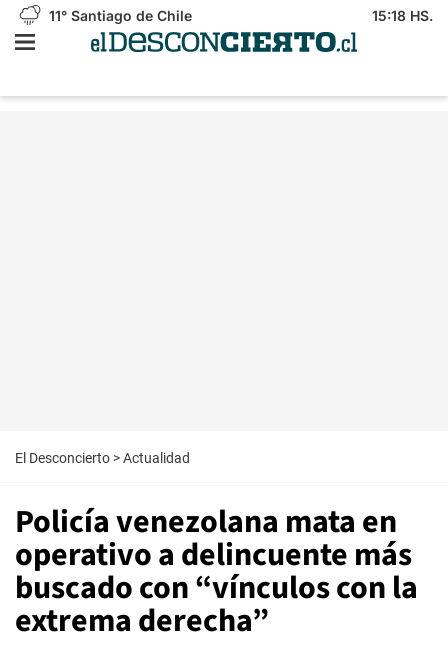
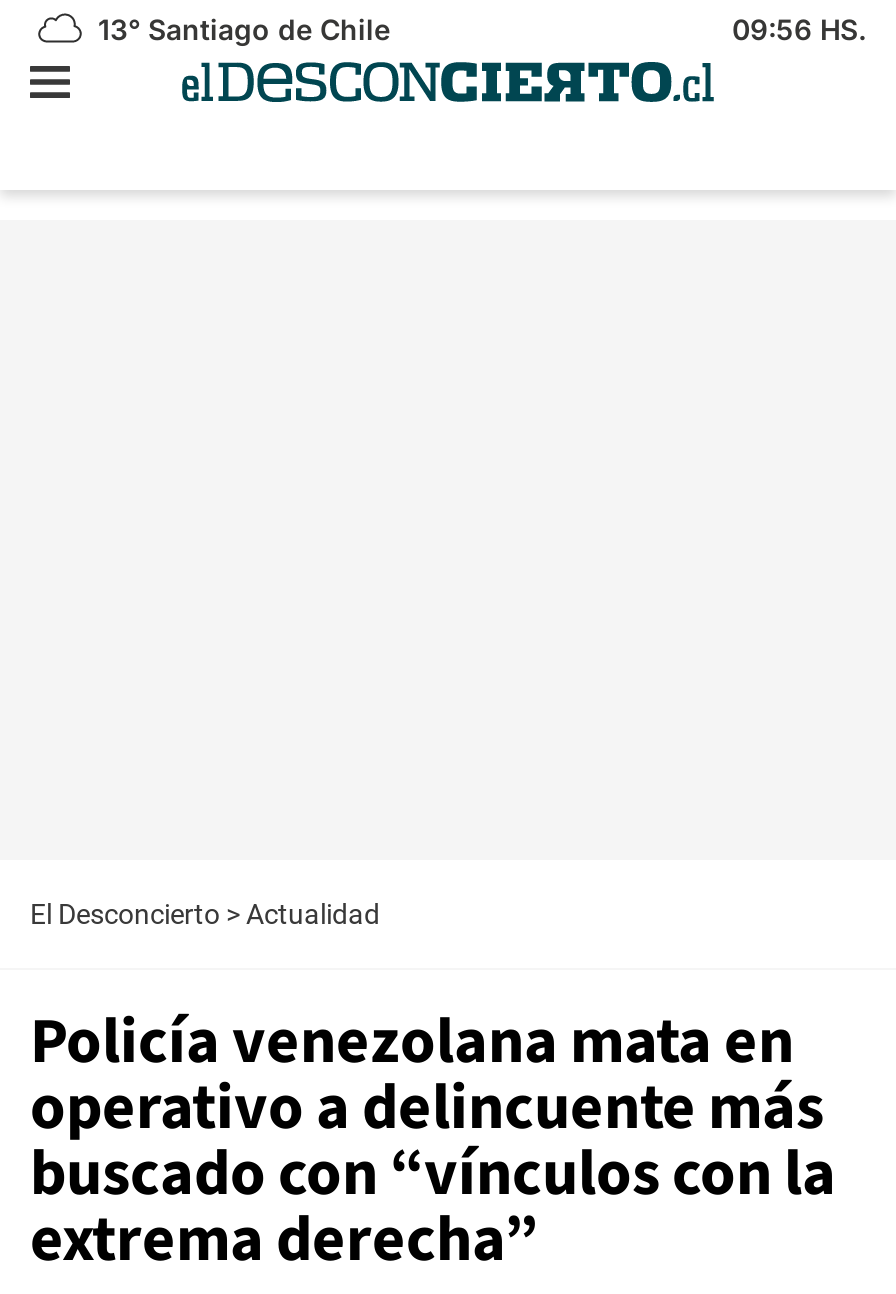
- 11° Santiago de Chile
+ 13° Santiago de Chile

- 15:18 HS.
+ 09:56 HS.
